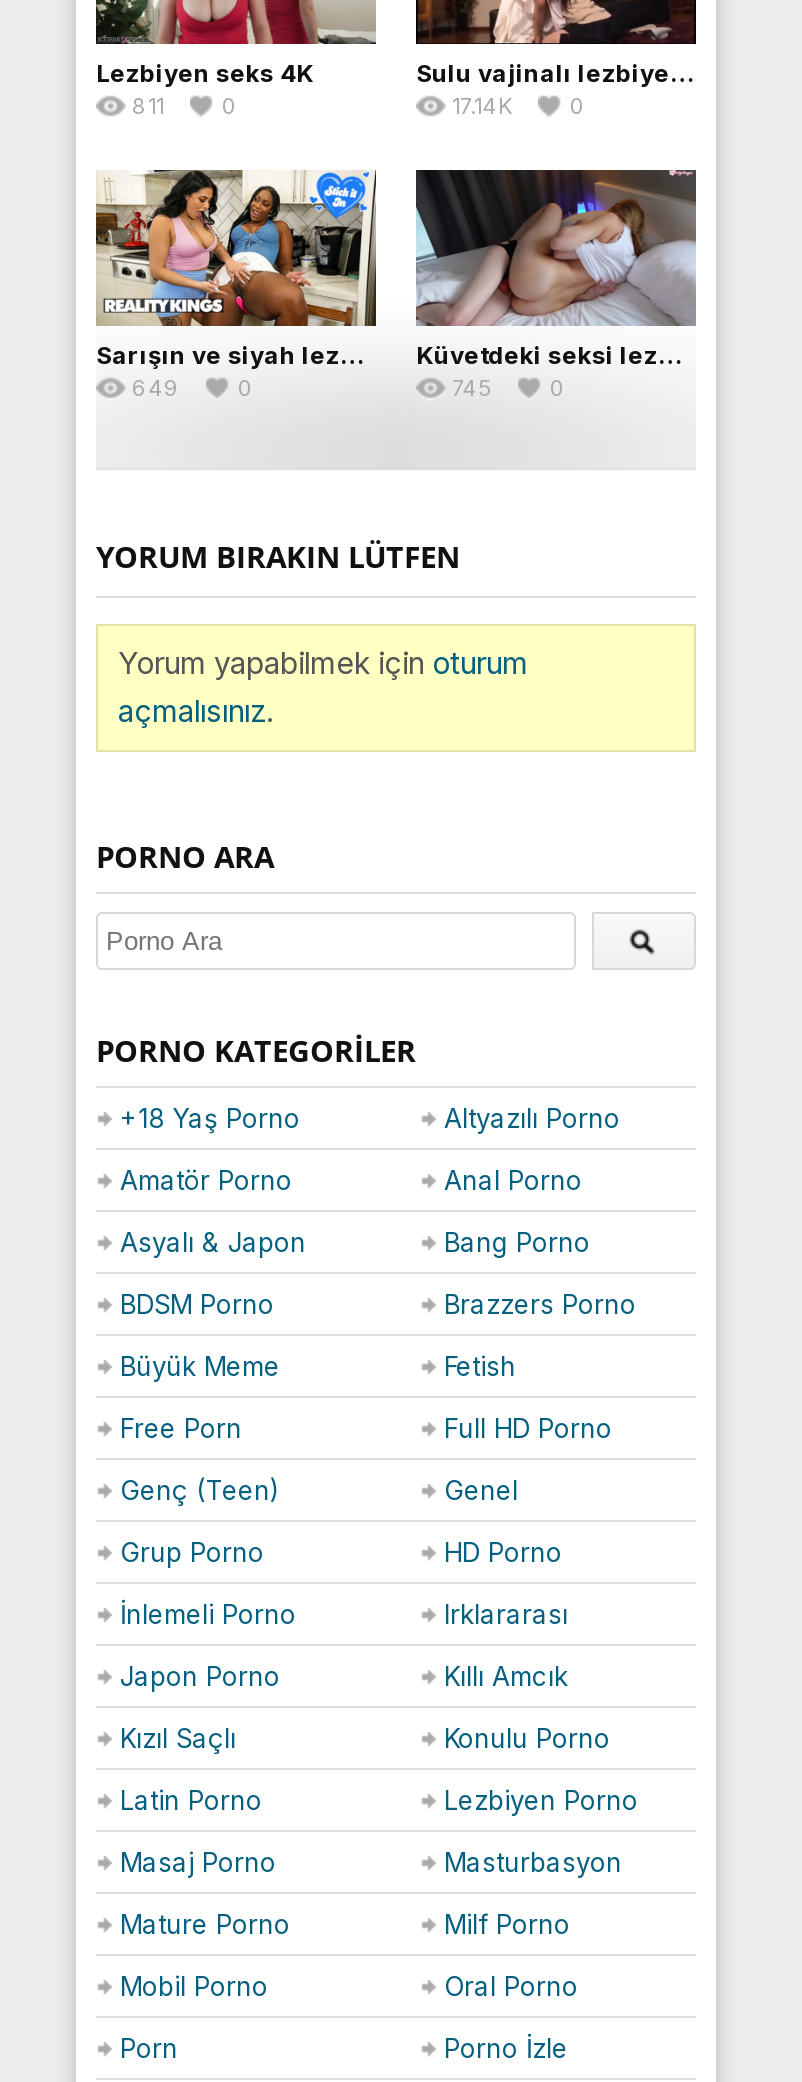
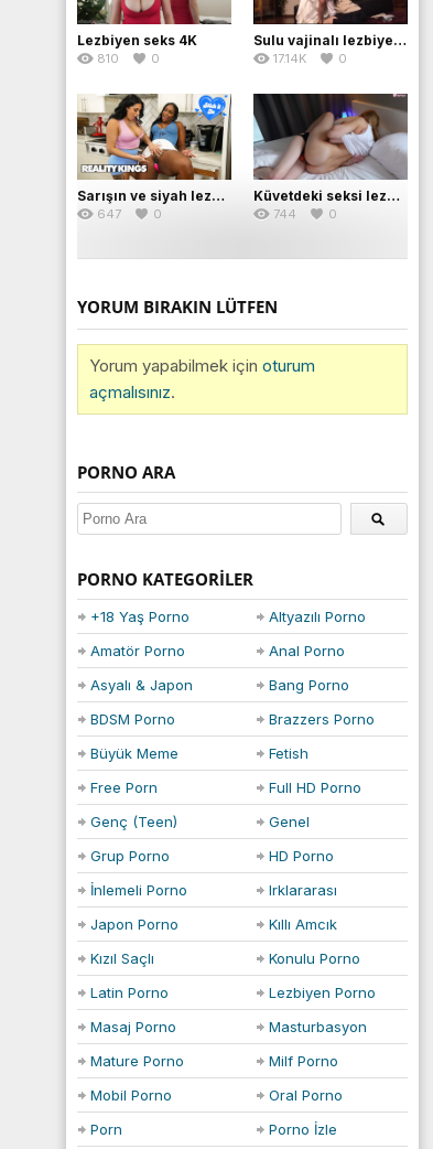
- 811
+ 810

- 649
+ 647

- 745
+ 744
